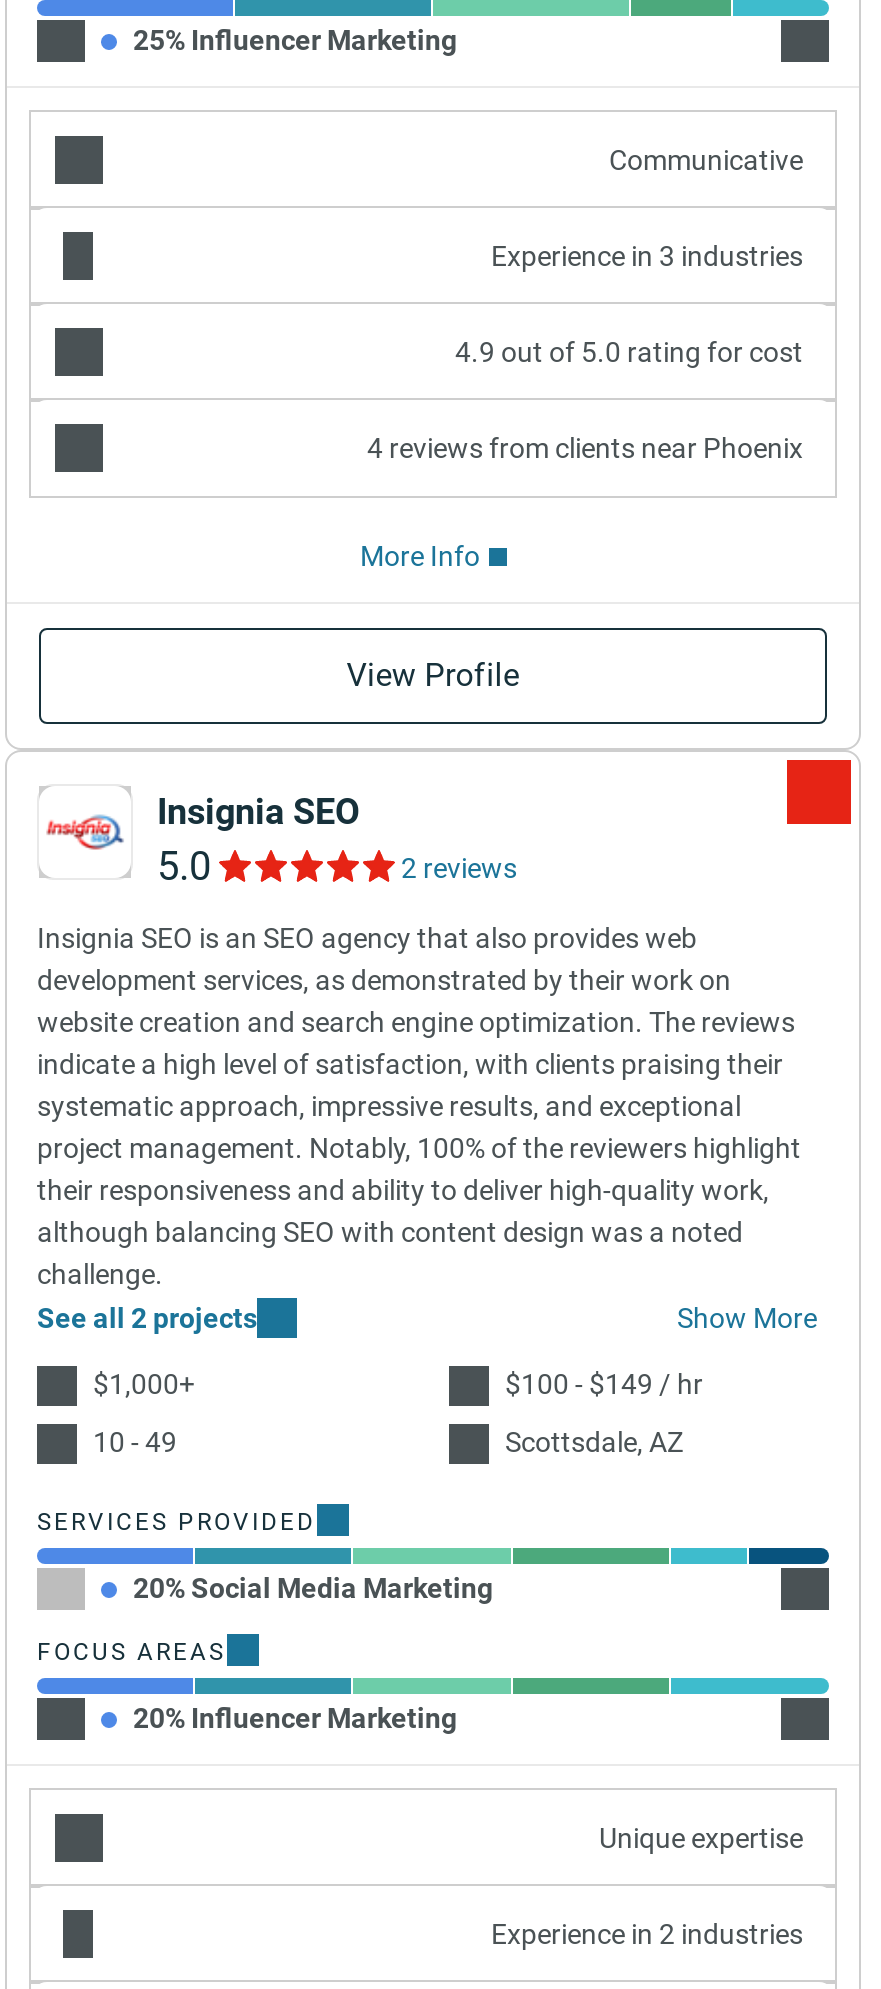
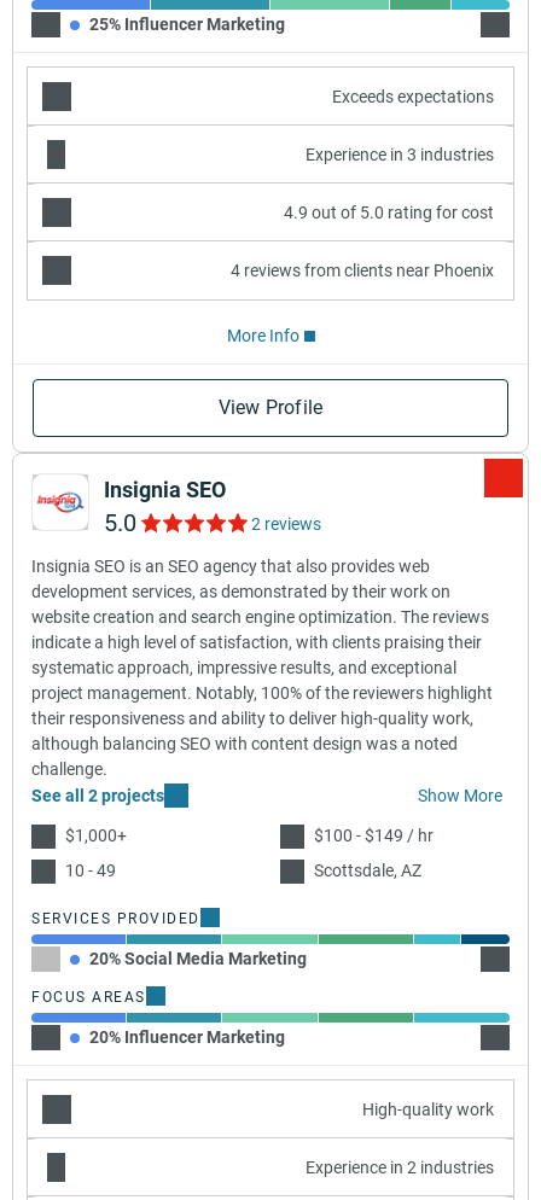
- Communicative
+ Exceeds expectations

- Unique expertise
+ High-quality work
